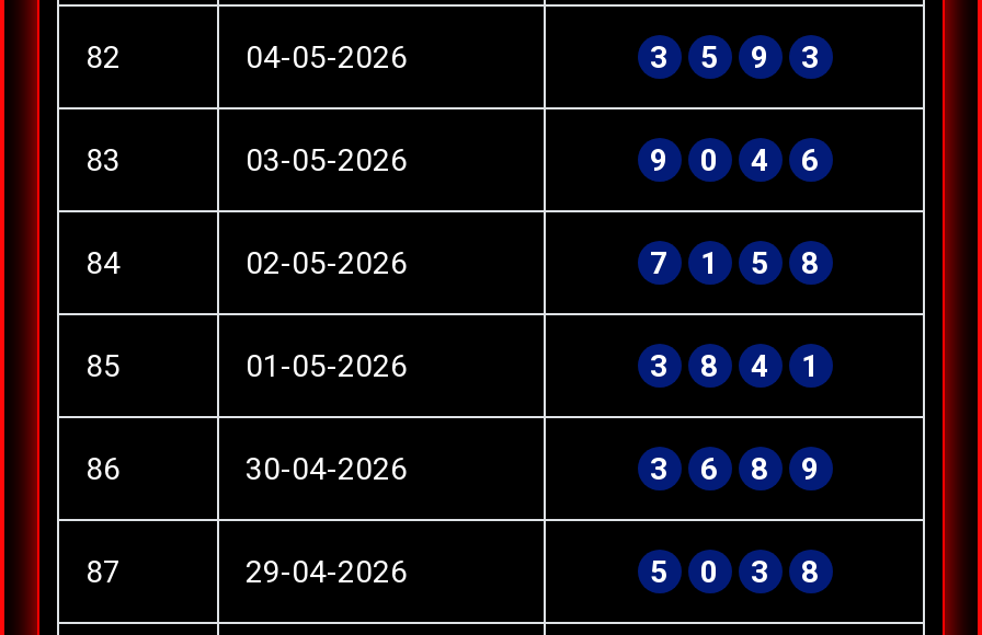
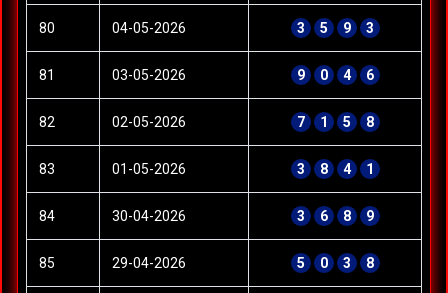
- 82
+ 80

- 83
+ 81

- 84
+ 82

- 85
+ 83

- 86
+ 84

- 87
+ 85
